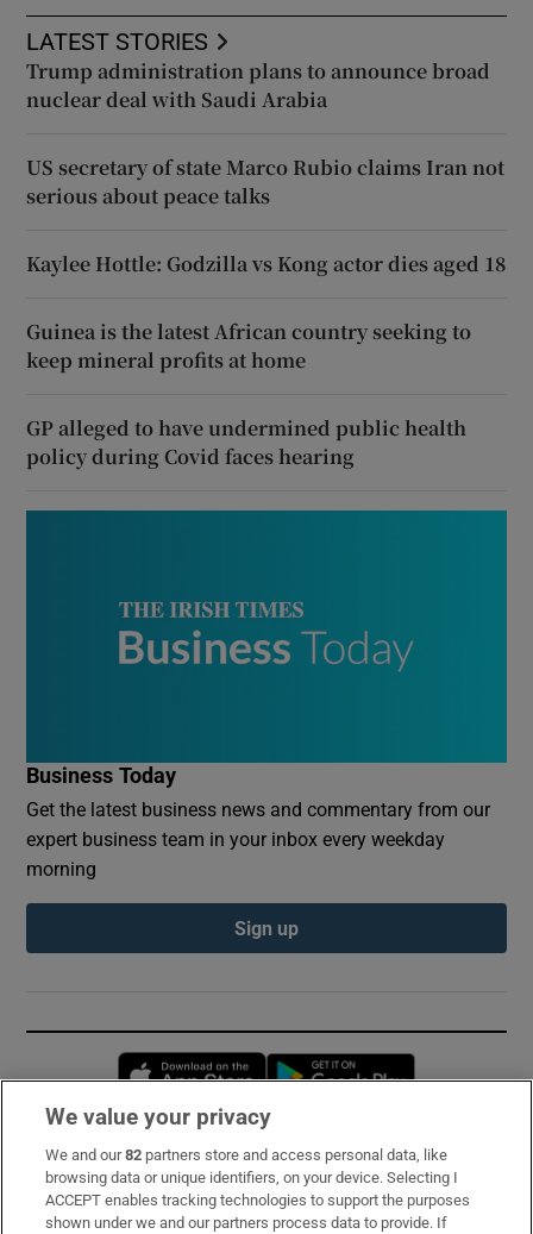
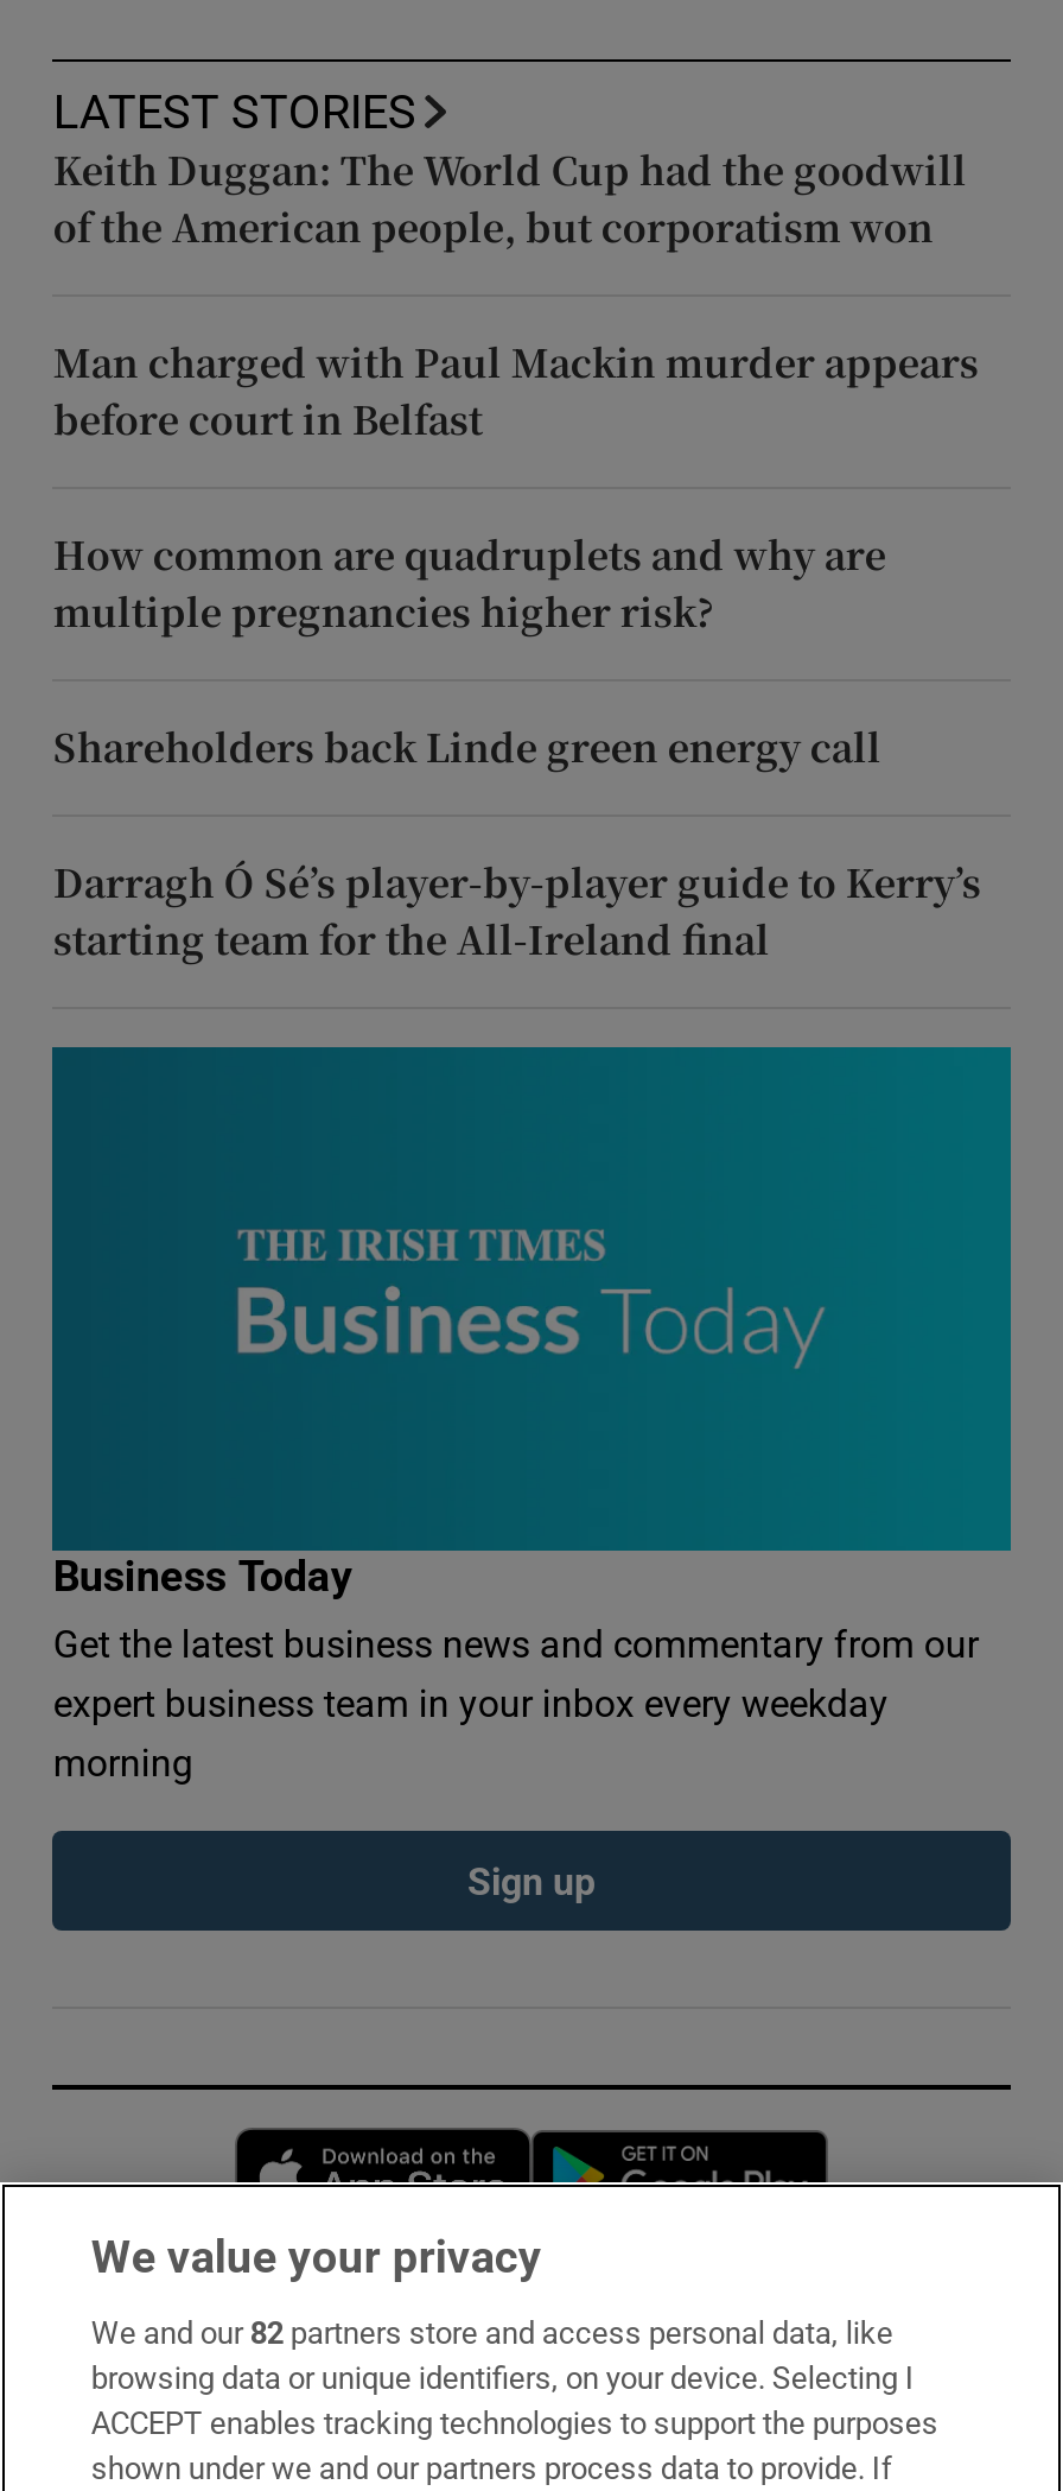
- Trump administration plans to announce broad
- nuclear deal with Saudi Arabia
+ Keith Duggan: The World Cup had the goodwill
+ of the American people, but corporatism won

- US secretary of state Marco Rubio claims Iran not
- serious about peace talks
+ Man charged with Paul Mackin murder appears
+ before court in Belfast

- Kaylee Hottle: Godzilla vs Kong actor dies aged 18
+ How common are quadruplets and why are
+ multiple pregnancies higher risk?

- Guinea is the latest African country seeking to
- keep mineral profits at home
+ Shareholders back Linde green energy call

- GP alleged to have undermined public health
- policy during Covid faces hearing
+ Darragh Ó Sé’s player-by-player guide to Kerry’s
+ starting team for the All-Ireland final
